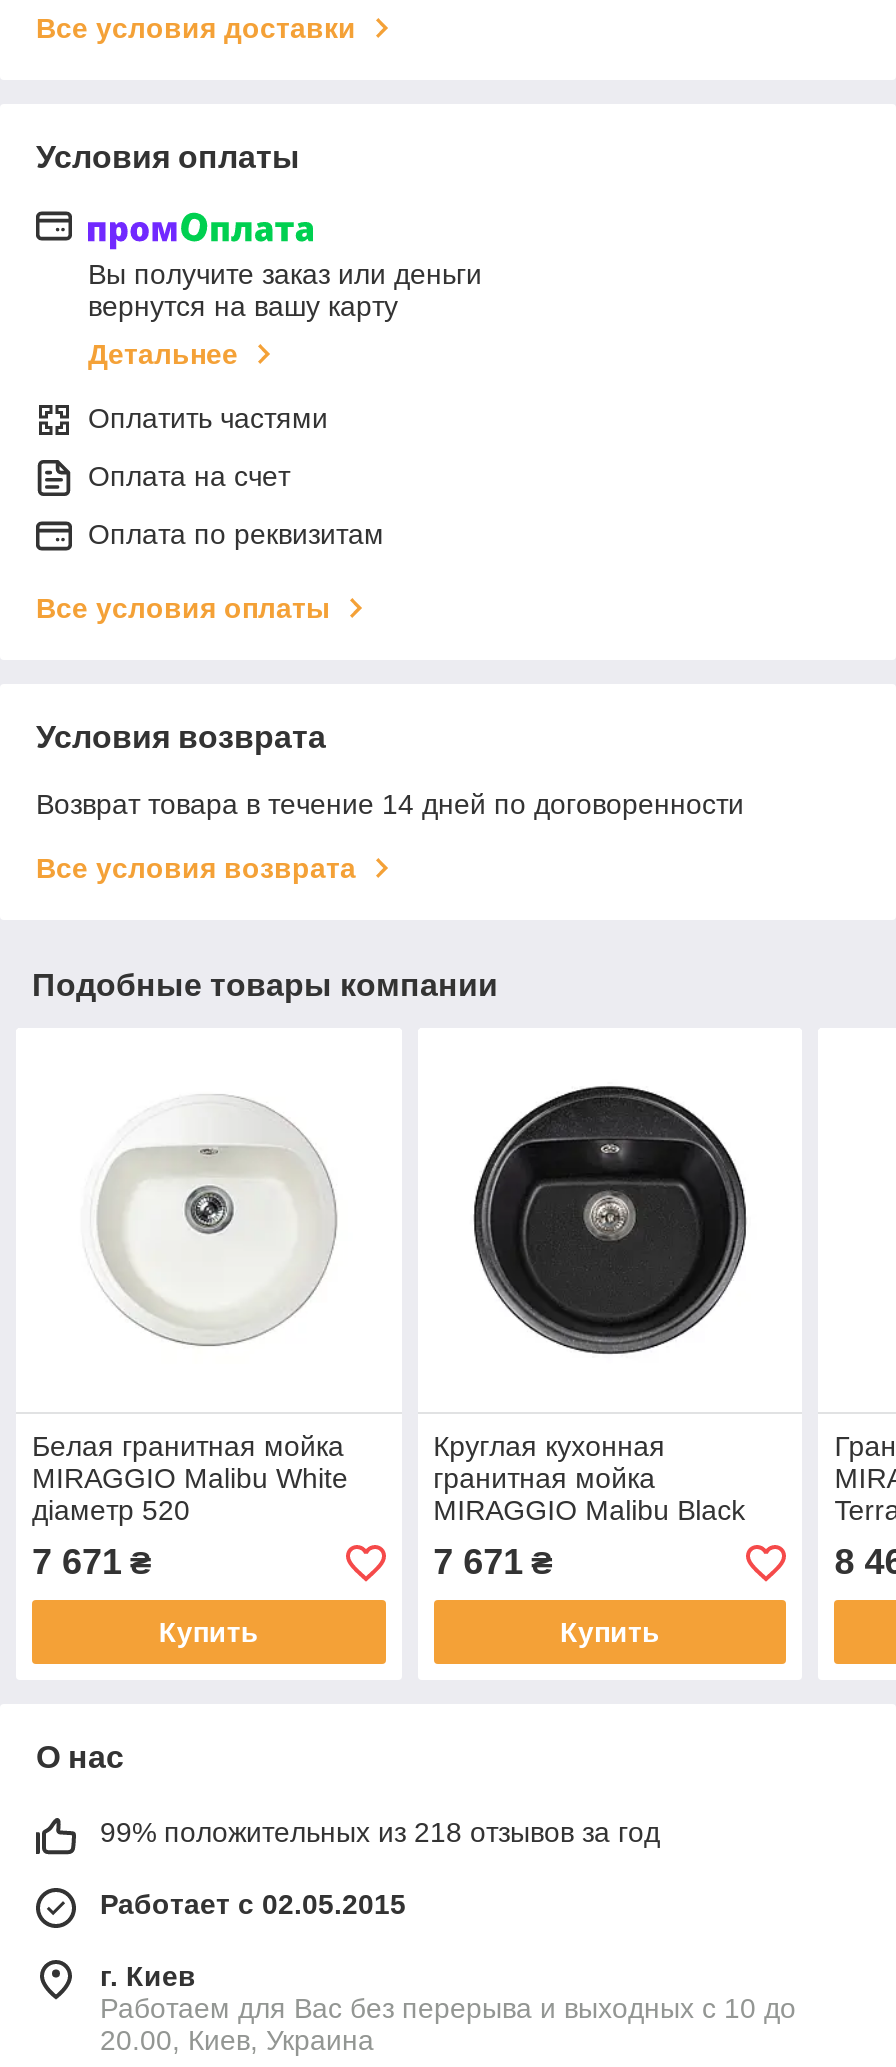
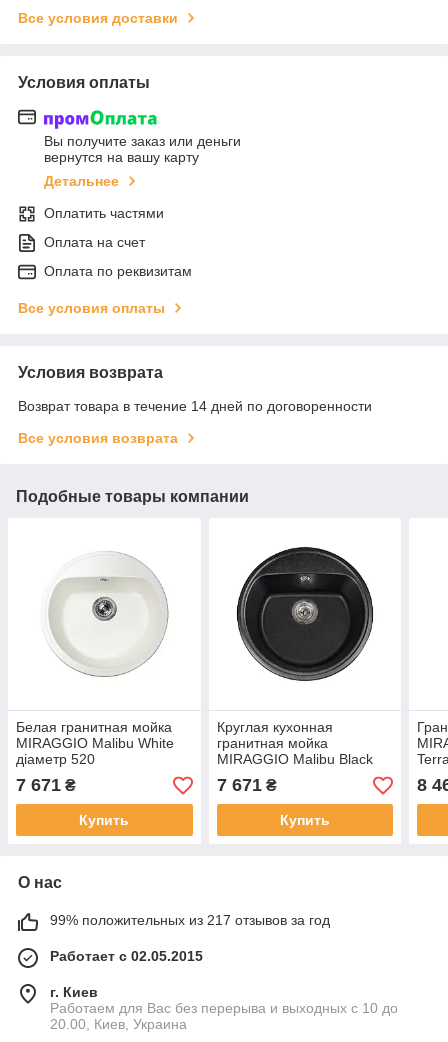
- 99% положительных из 218 отзывов за год
+ 99% положительных из 217 отзывов за год
